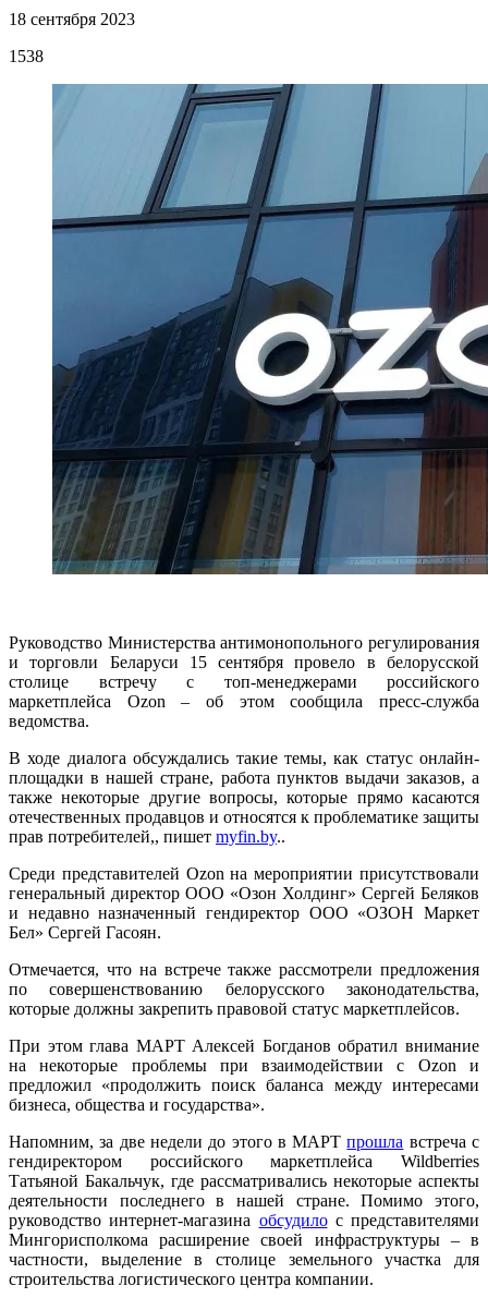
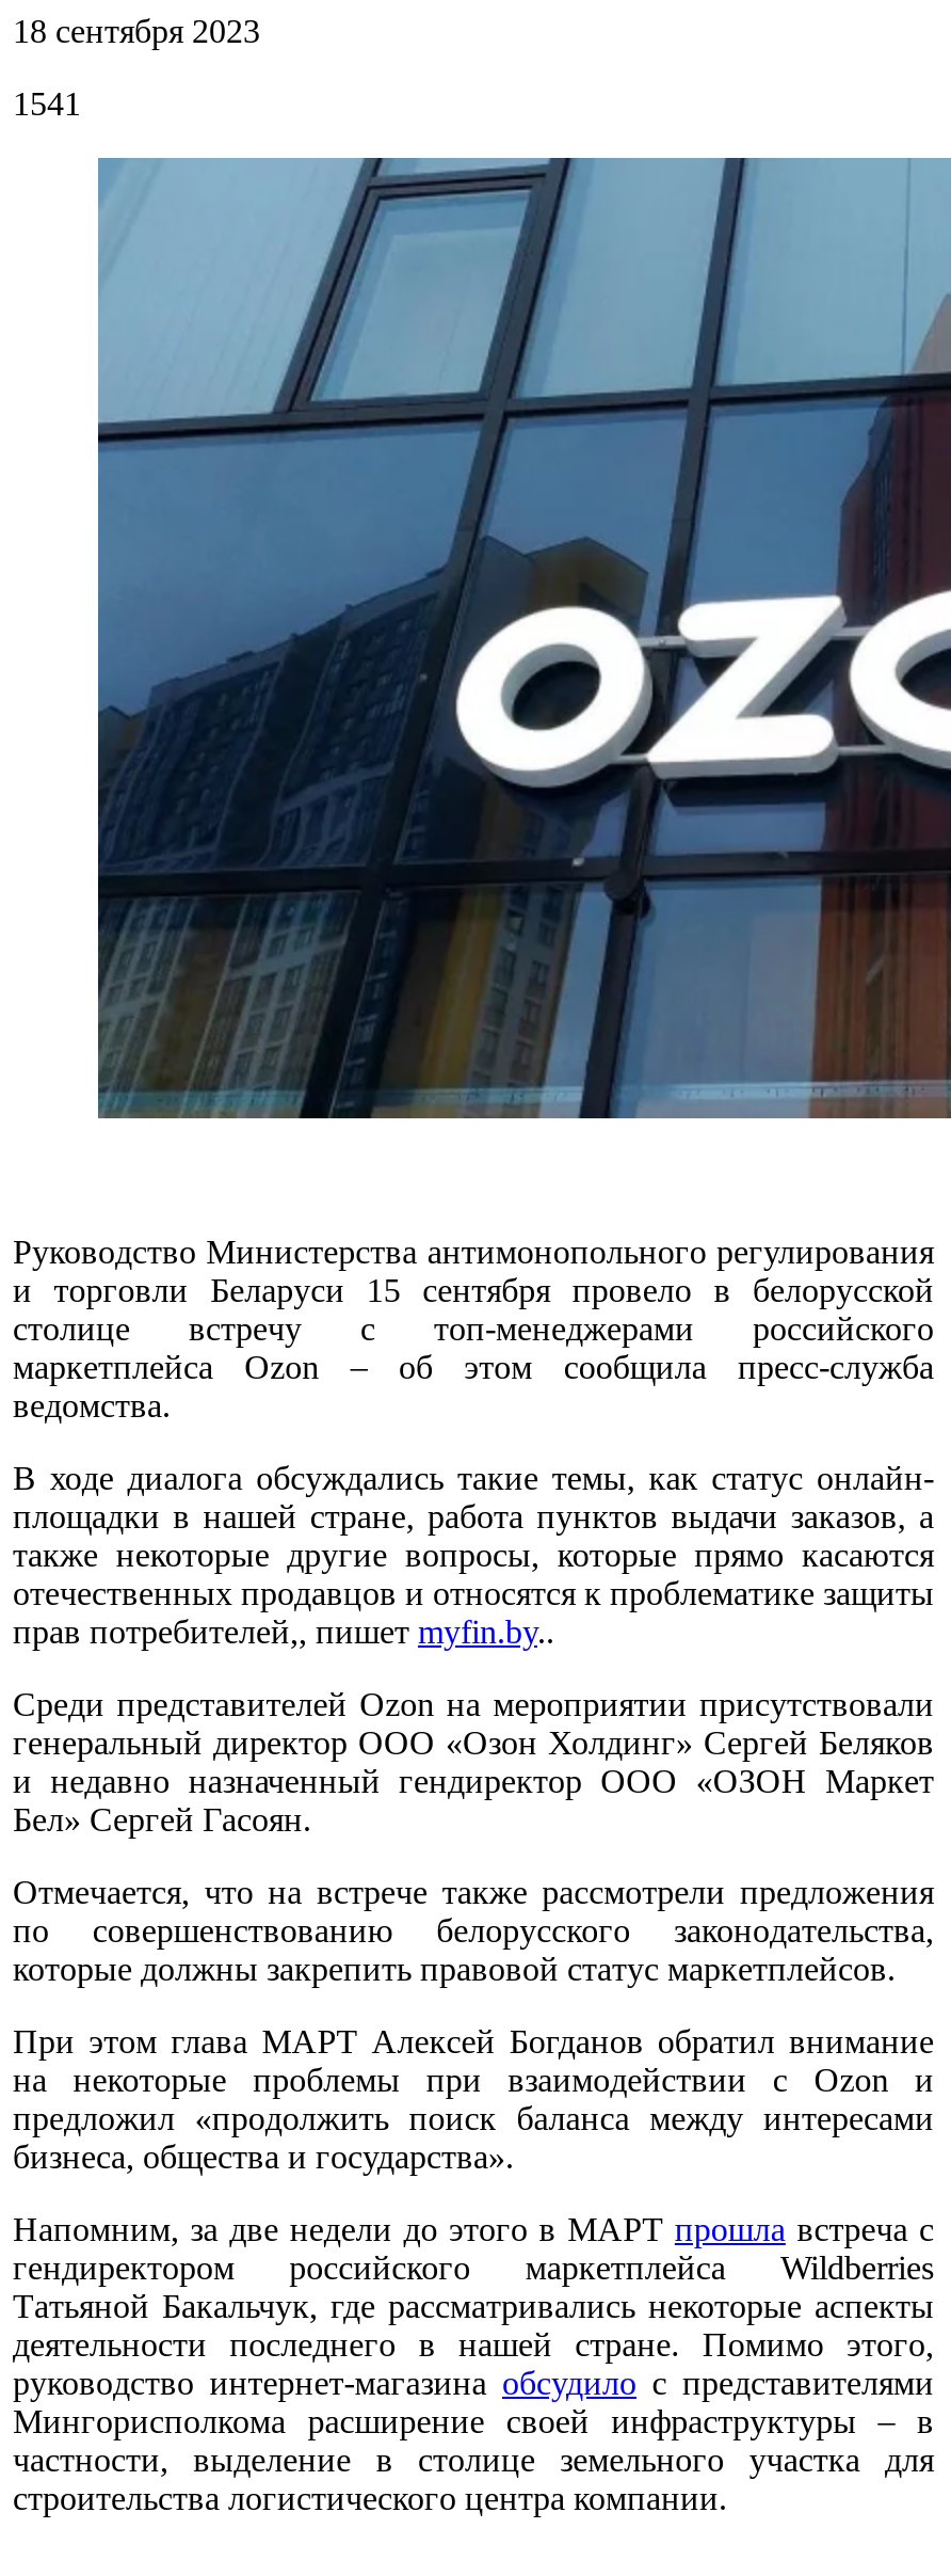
- 1538
+ 1541
